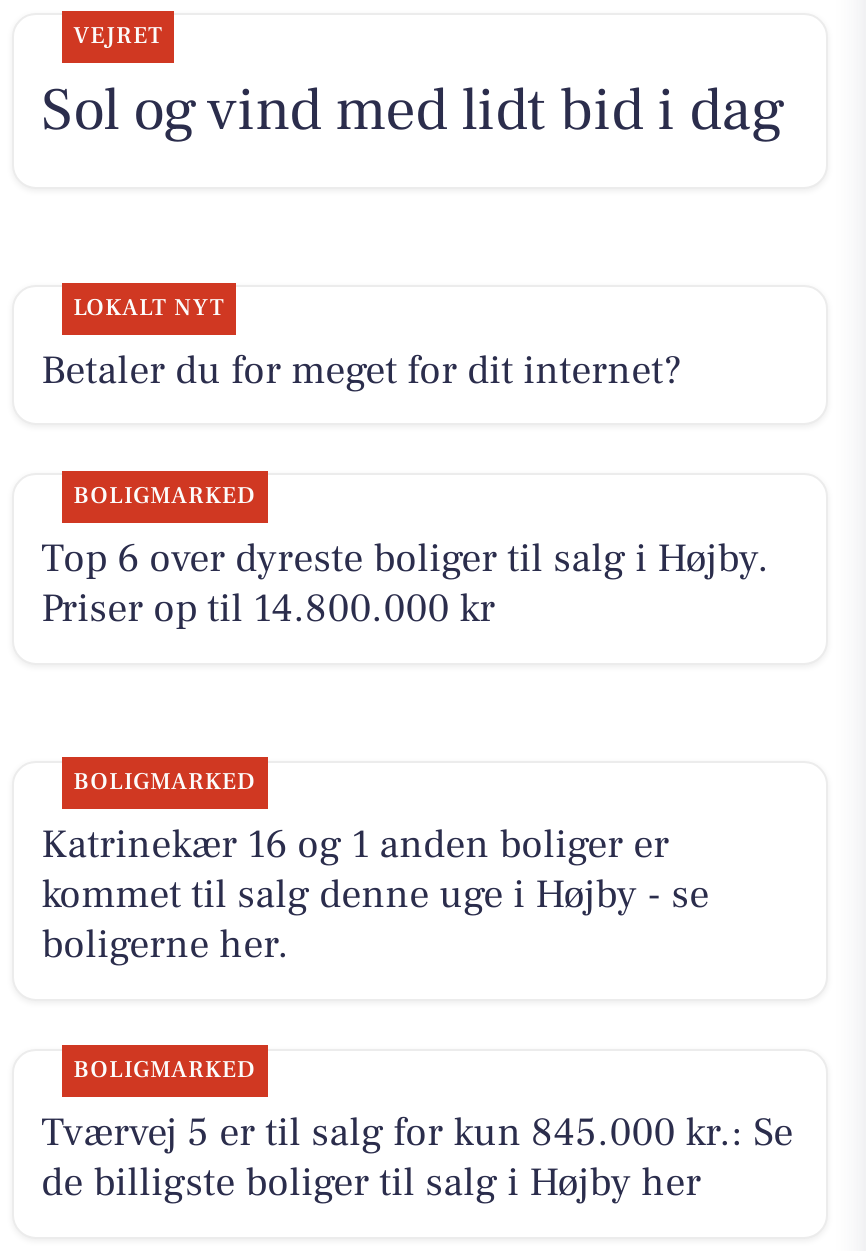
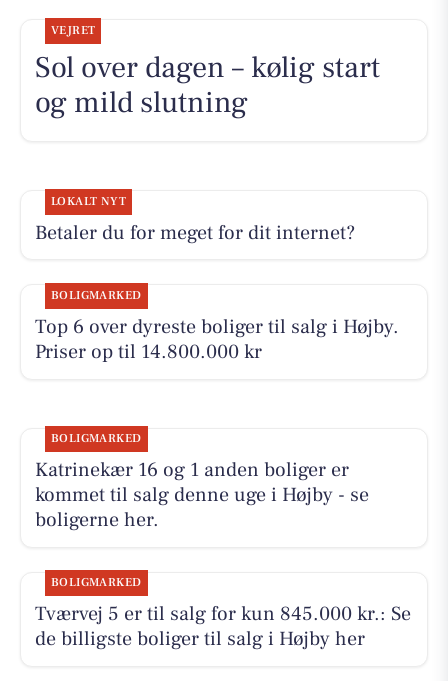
- Sol og vind med lidt bid i dag
+ Sol over dagen – kølig start
+ og mild slutning
